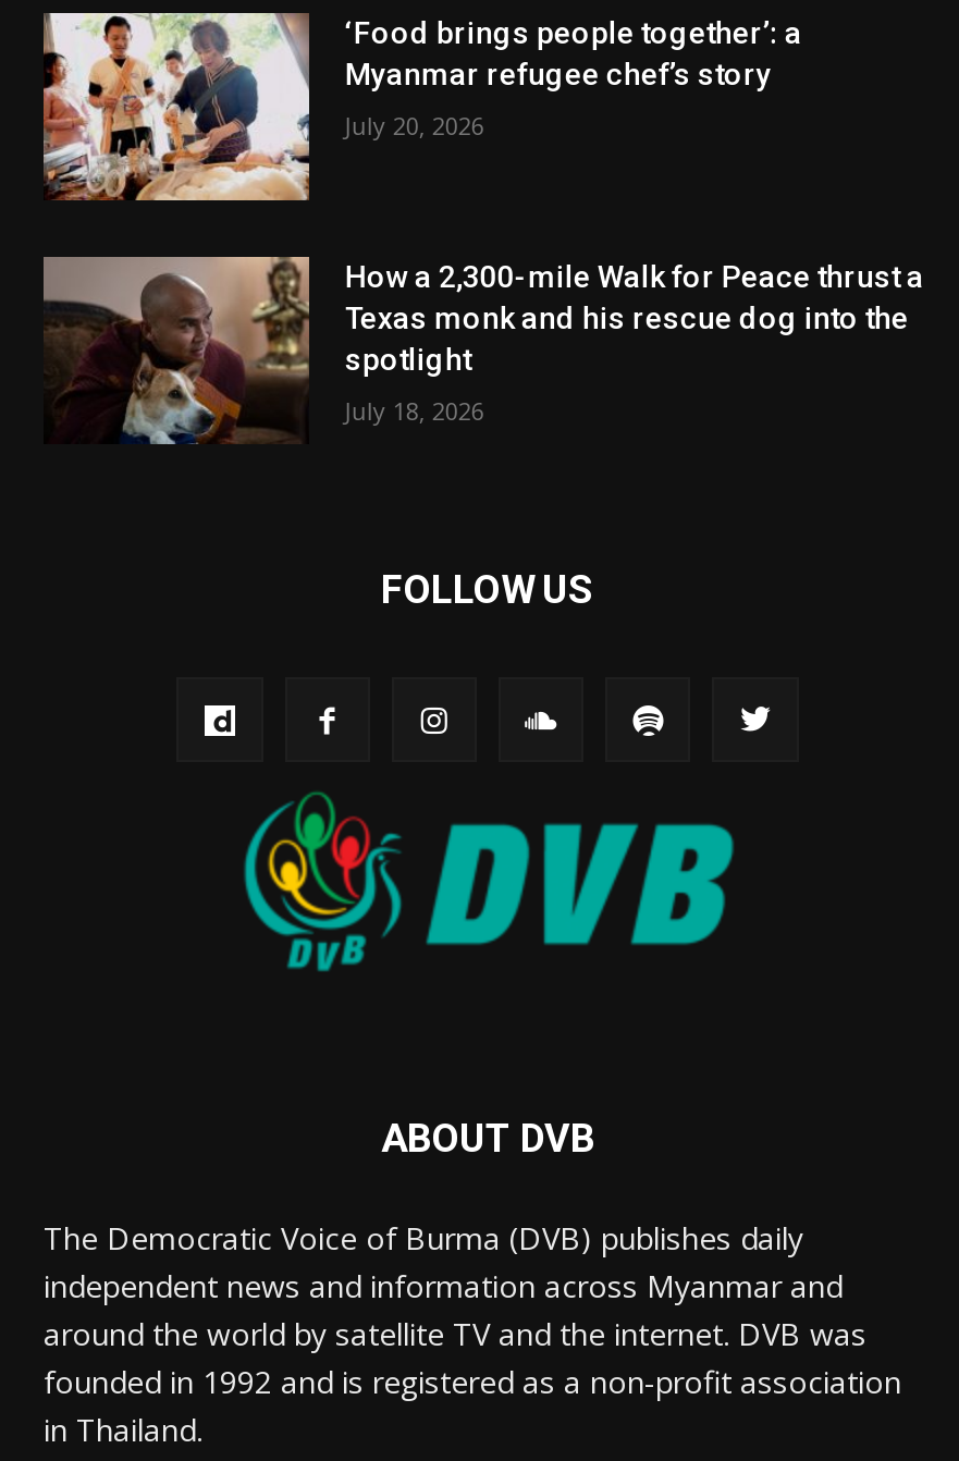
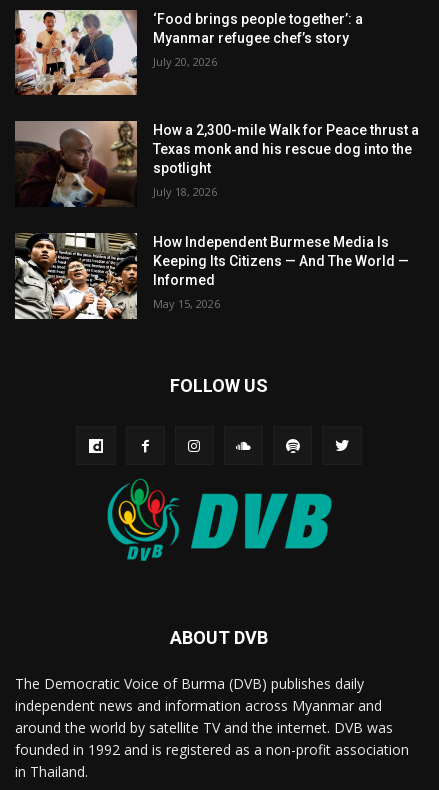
+ [image]
+ How Independent Burmese Media Is
+ Keeping Its Citizens — And The World —
+ Informed
+ May 15, 2026
